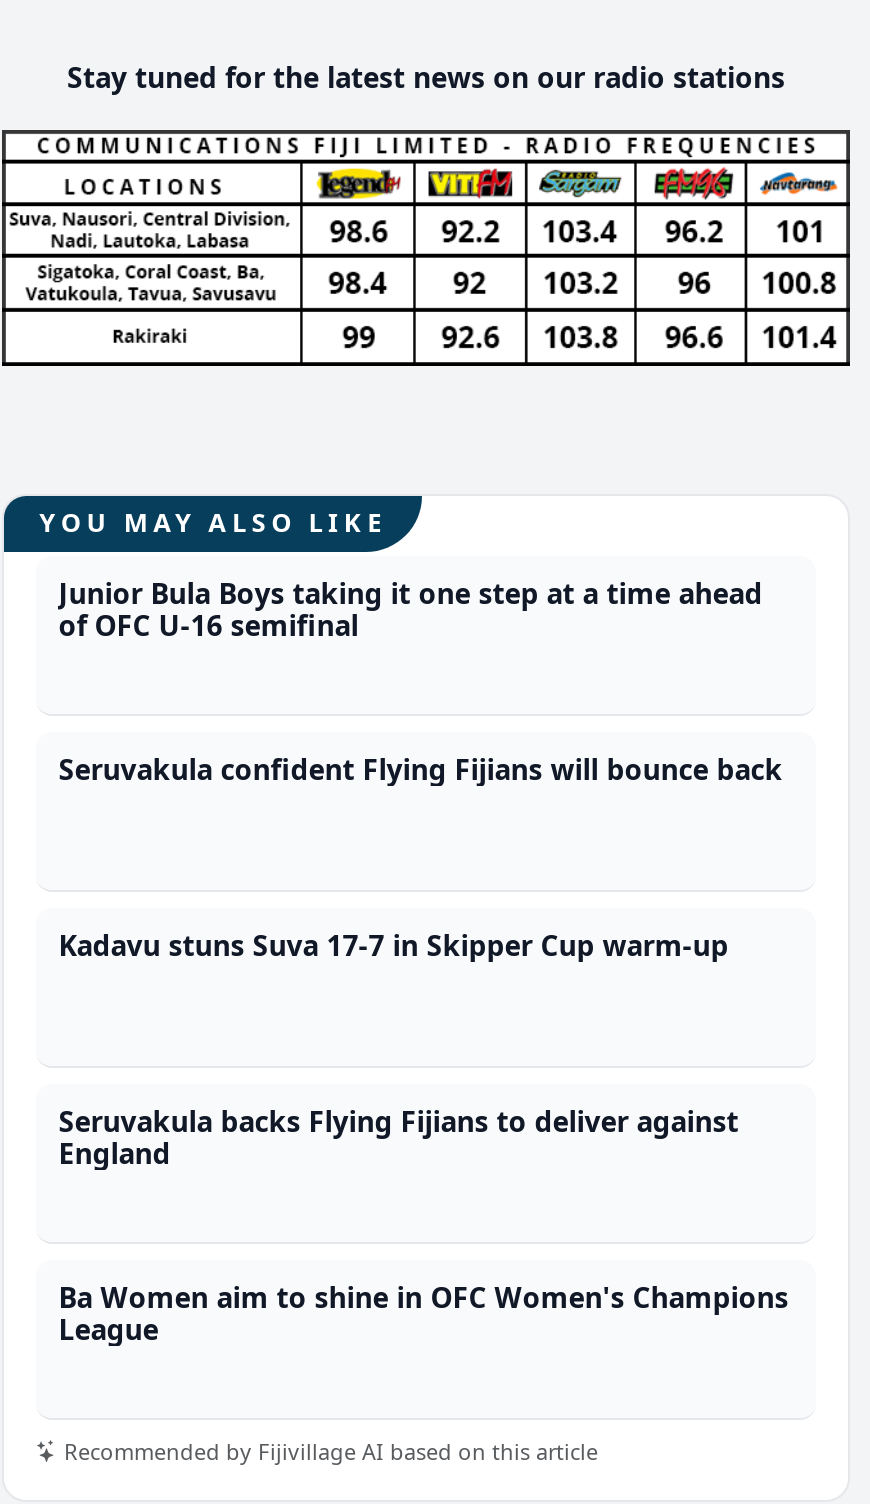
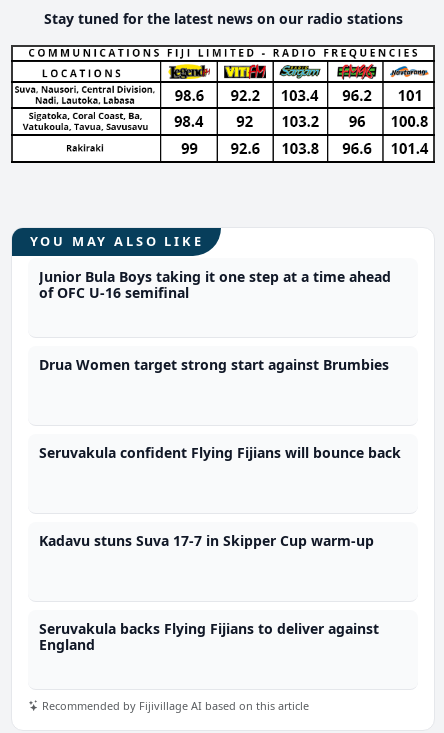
+ Drua Women target strong start against Brumbies

moved down: Seruvakula confident Flying Fijians will bounce back | Kadavu stuns Suva 17-7 in Skipper Cup warm-up | Seruvakula backs Flying Fijians to deliver against | England

- Ba Women aim to shine in OFC Women's Champions
- League
